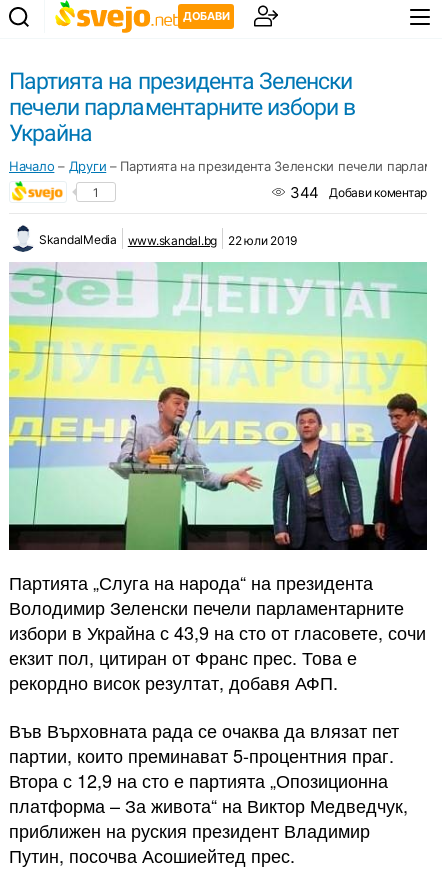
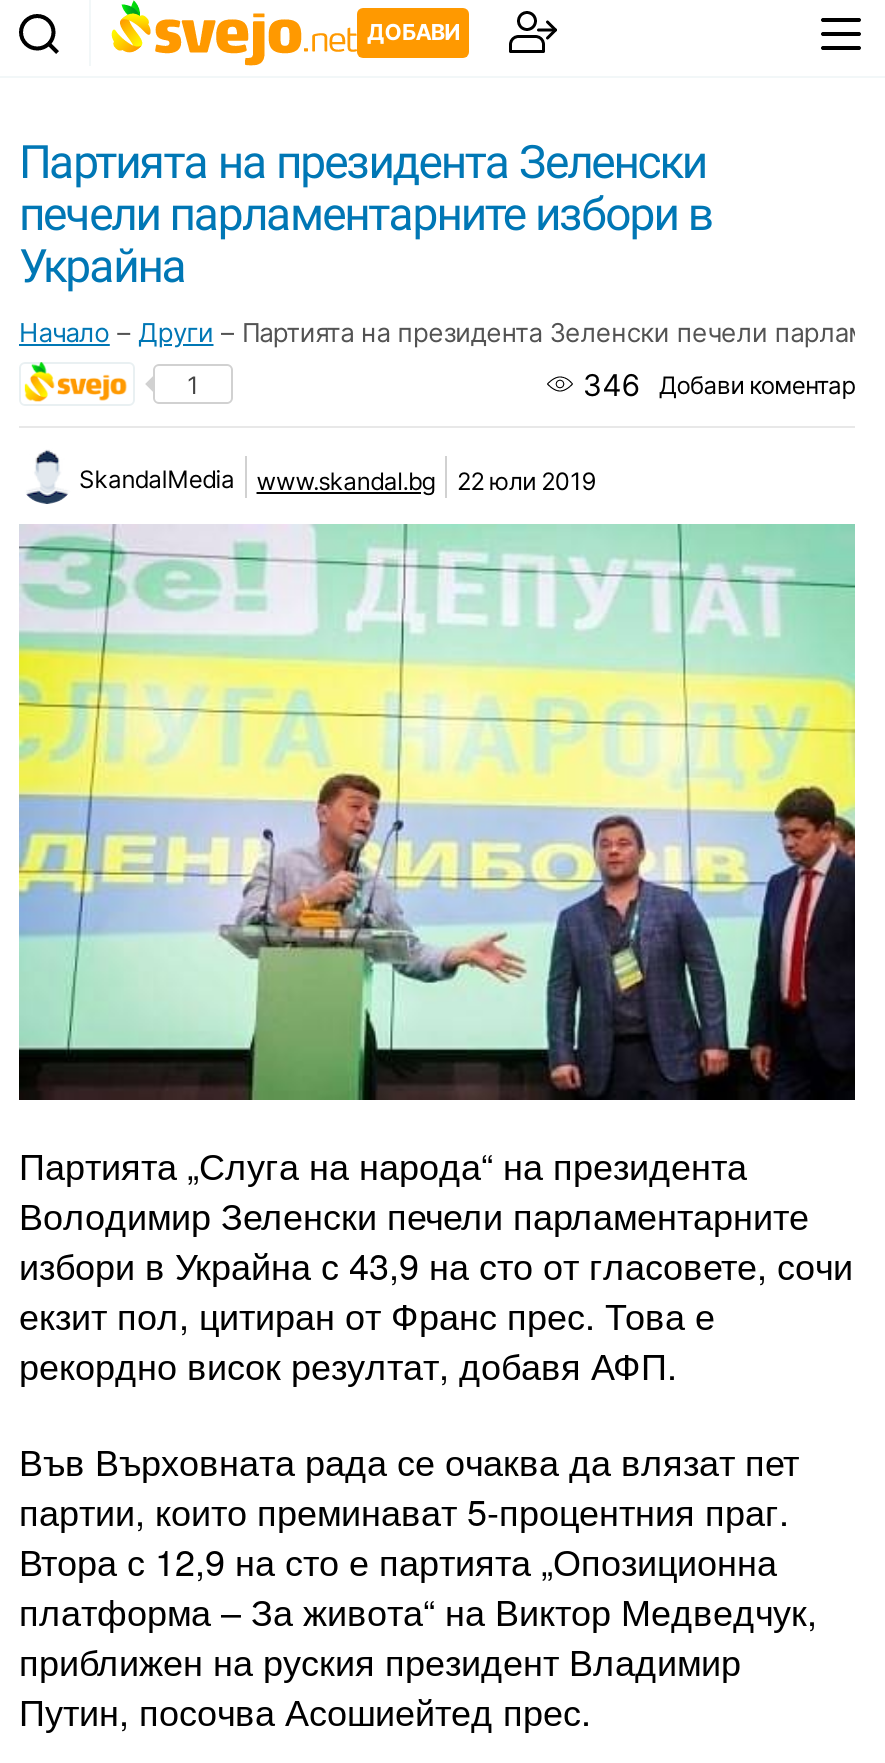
- 344 Добави коментар
+ 346 Добави коментар
